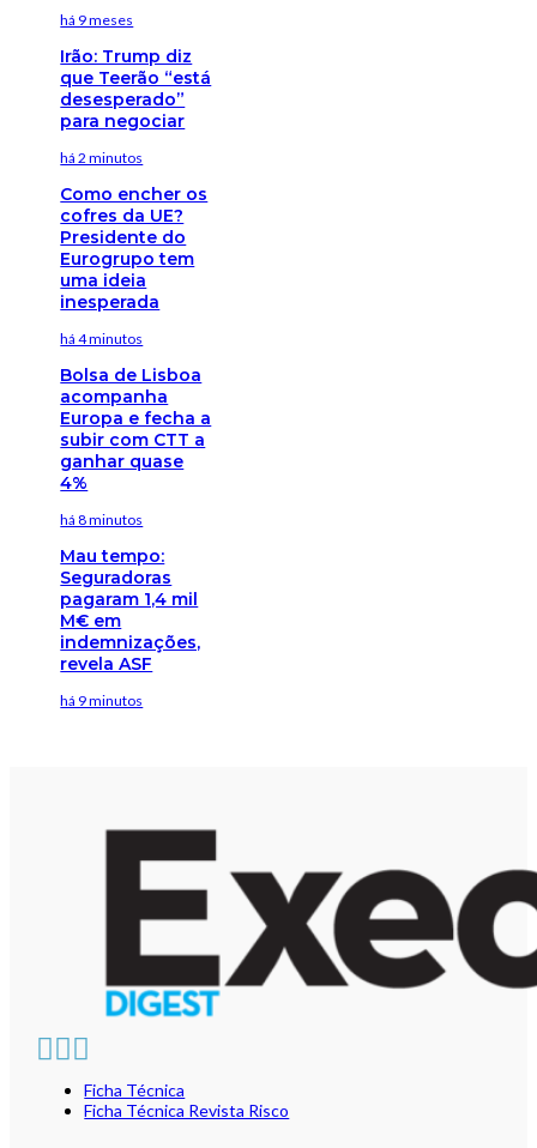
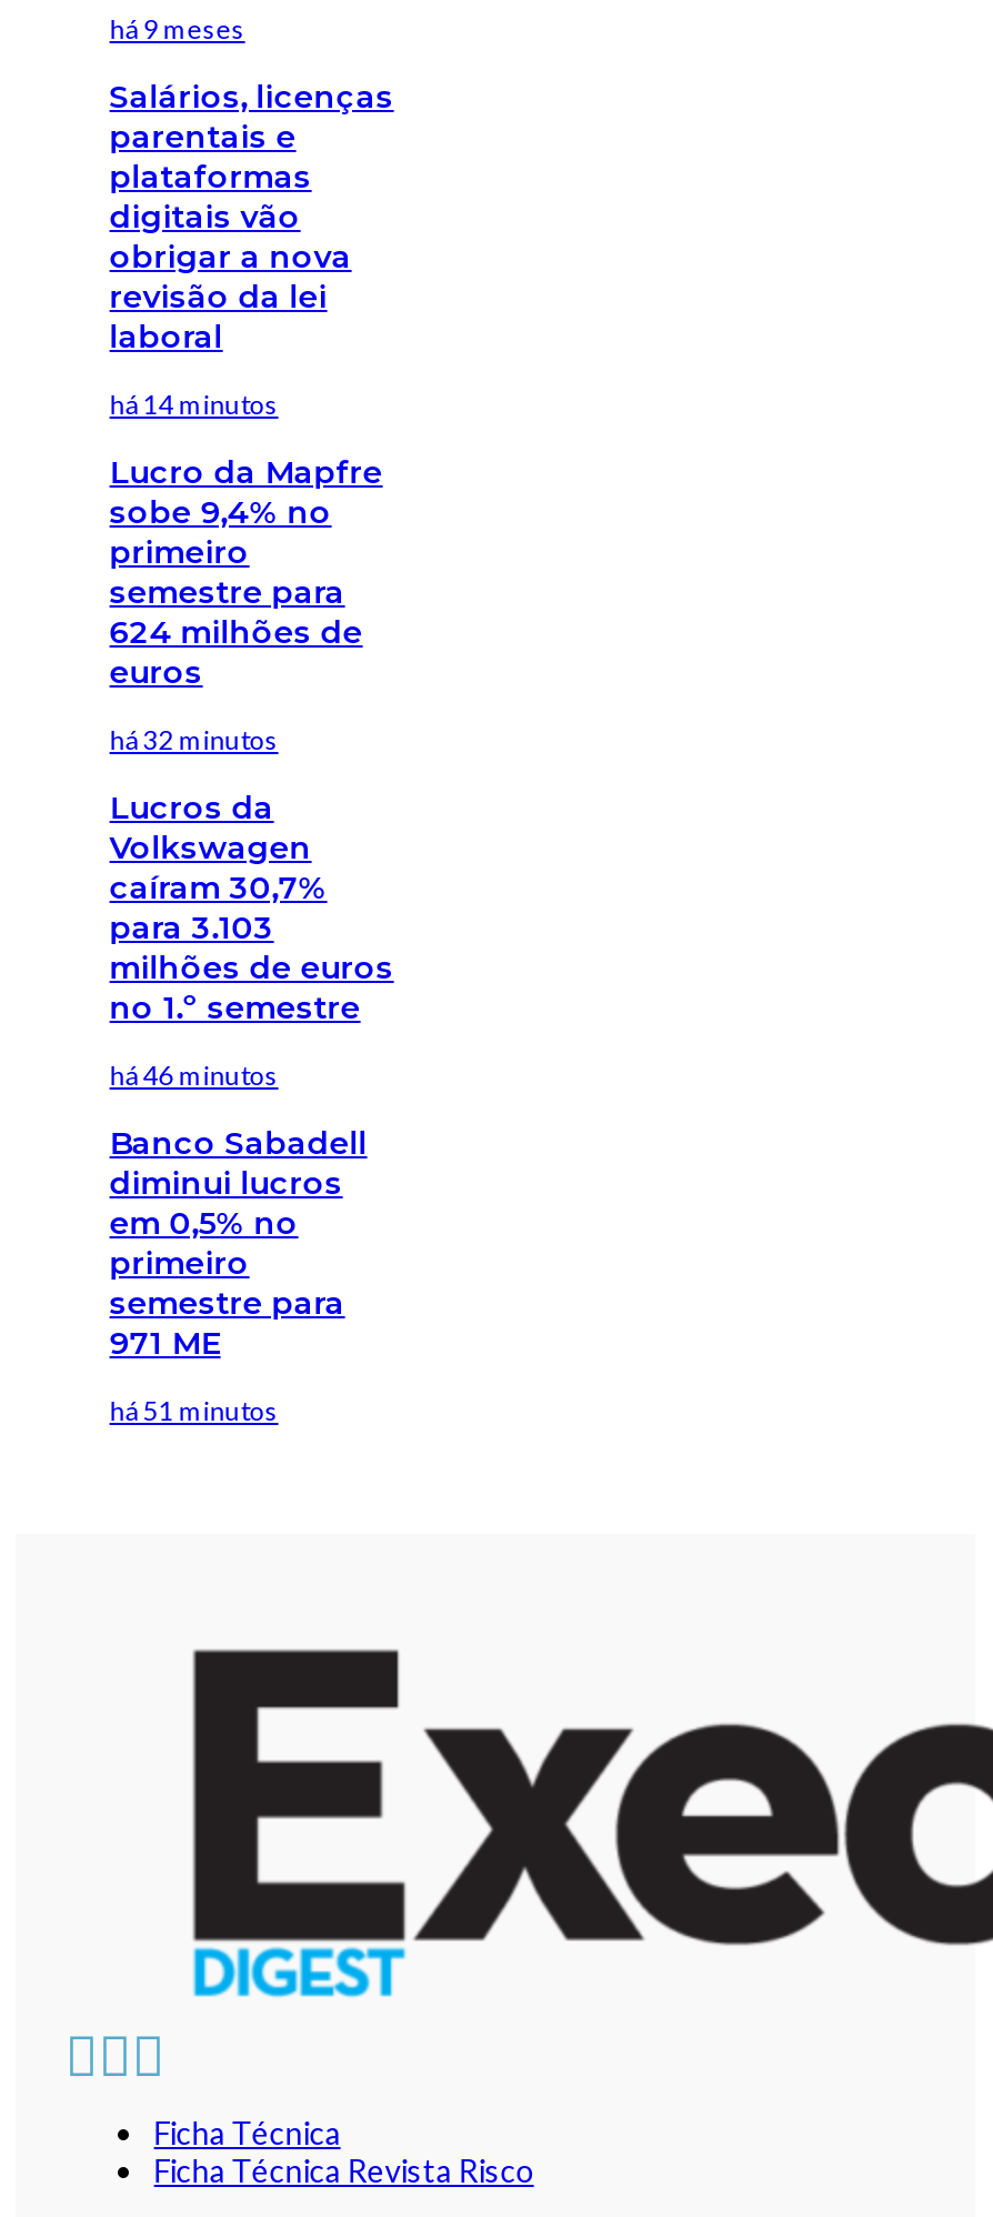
- Irão: Trump diz
- que Teerão “está
- desesperado”
- para negociar
+ Salários, licenças
+ parentais e
+ plataformas
+ digitais vão
+ obrigar a nova
+ revisão da lei
+ laboral

- há 2 minutos
+ há 14 minutos

- Como encher os
- cofres da UE?
- Presidente do
- Eurogrupo tem
- uma ideia
- inesperada
+ Lucro da Mapfre
+ sobe 9,4% no
+ primeiro
+ semestre para
+ 624 milhões de
+ euros

- há 4 minutos
+ há 32 minutos

- Bolsa de Lisboa
- acompanha
- Europa e fecha a
- subir com CTT a
- ganhar quase
- 4%
+ Lucros da
+ Volkswagen
+ caíram 30,7%
+ para 3.103
+ milhões de euros
+ no 1.º semestre

- há 8 minutos
+ há 46 minutos

- Mau tempo:
- Seguradoras
- pagaram 1,4 mil
- M€ em
- indemnizações,
- revela ASF
+ Banco Sabadell
+ diminui lucros
+ em 0,5% no
+ primeiro
+ semestre para
+ 971 ME

- há 9 minutos
+ há 51 minutos
